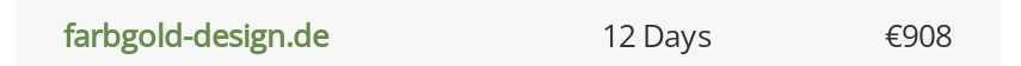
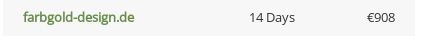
- 12 Days
+ 14 Days
